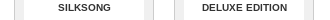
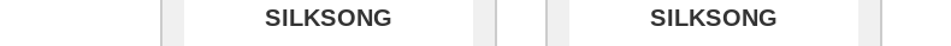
- DELUXE EDITION
+ SILKSONG
